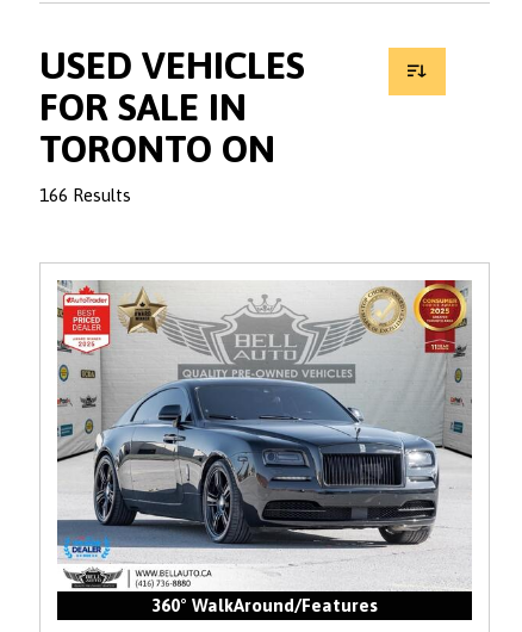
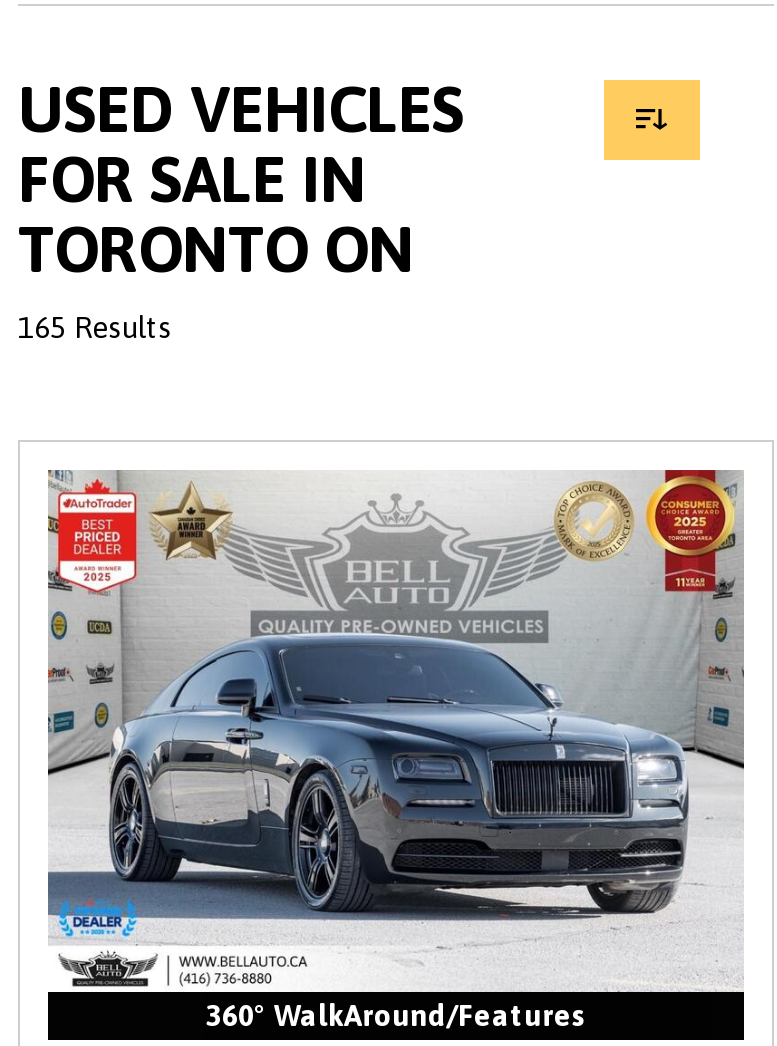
- 166 Results
+ 165 Results
